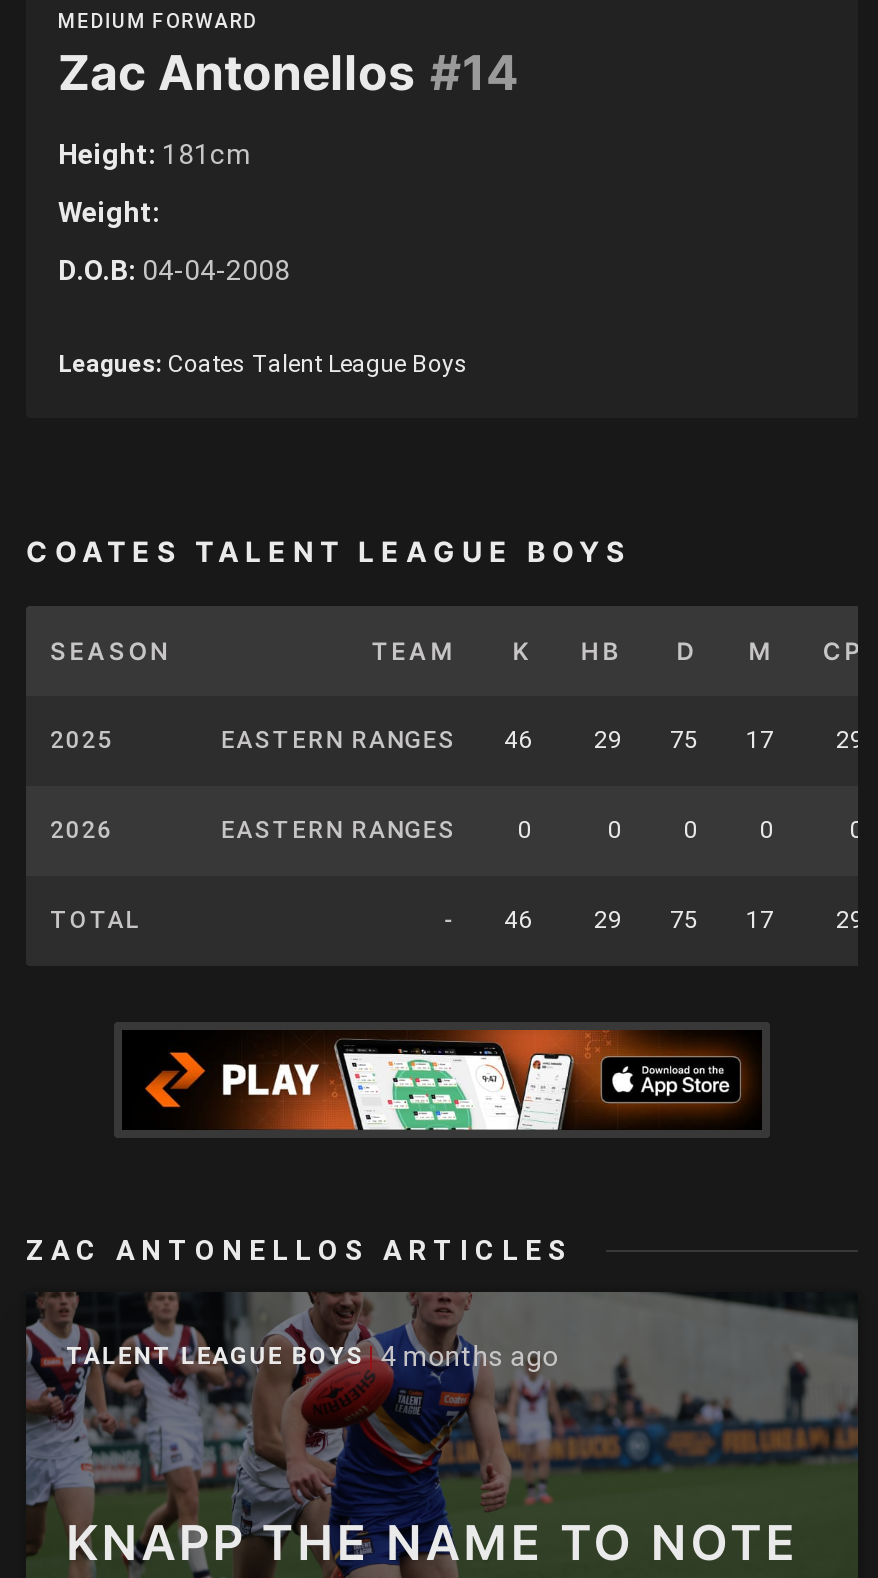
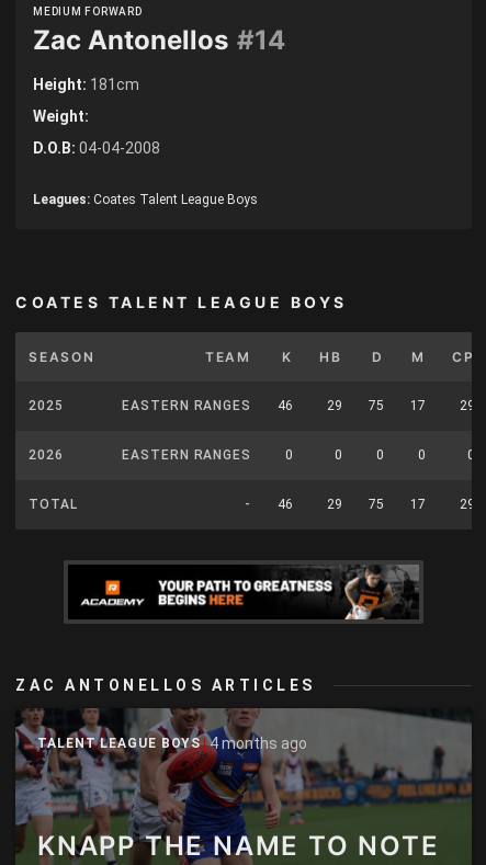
- [image]
+ [image]
